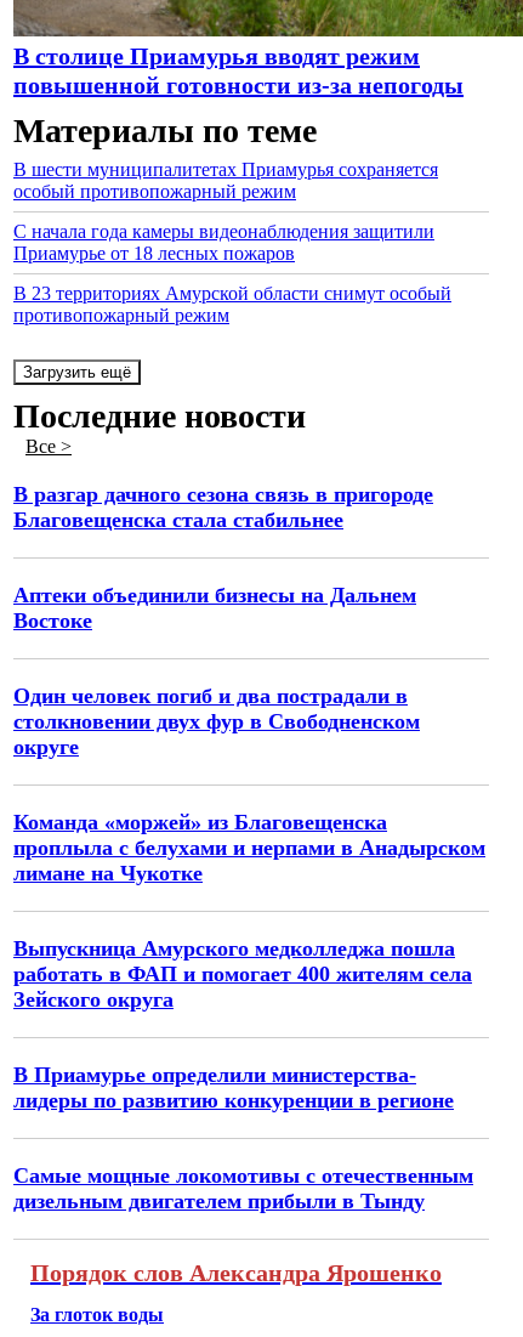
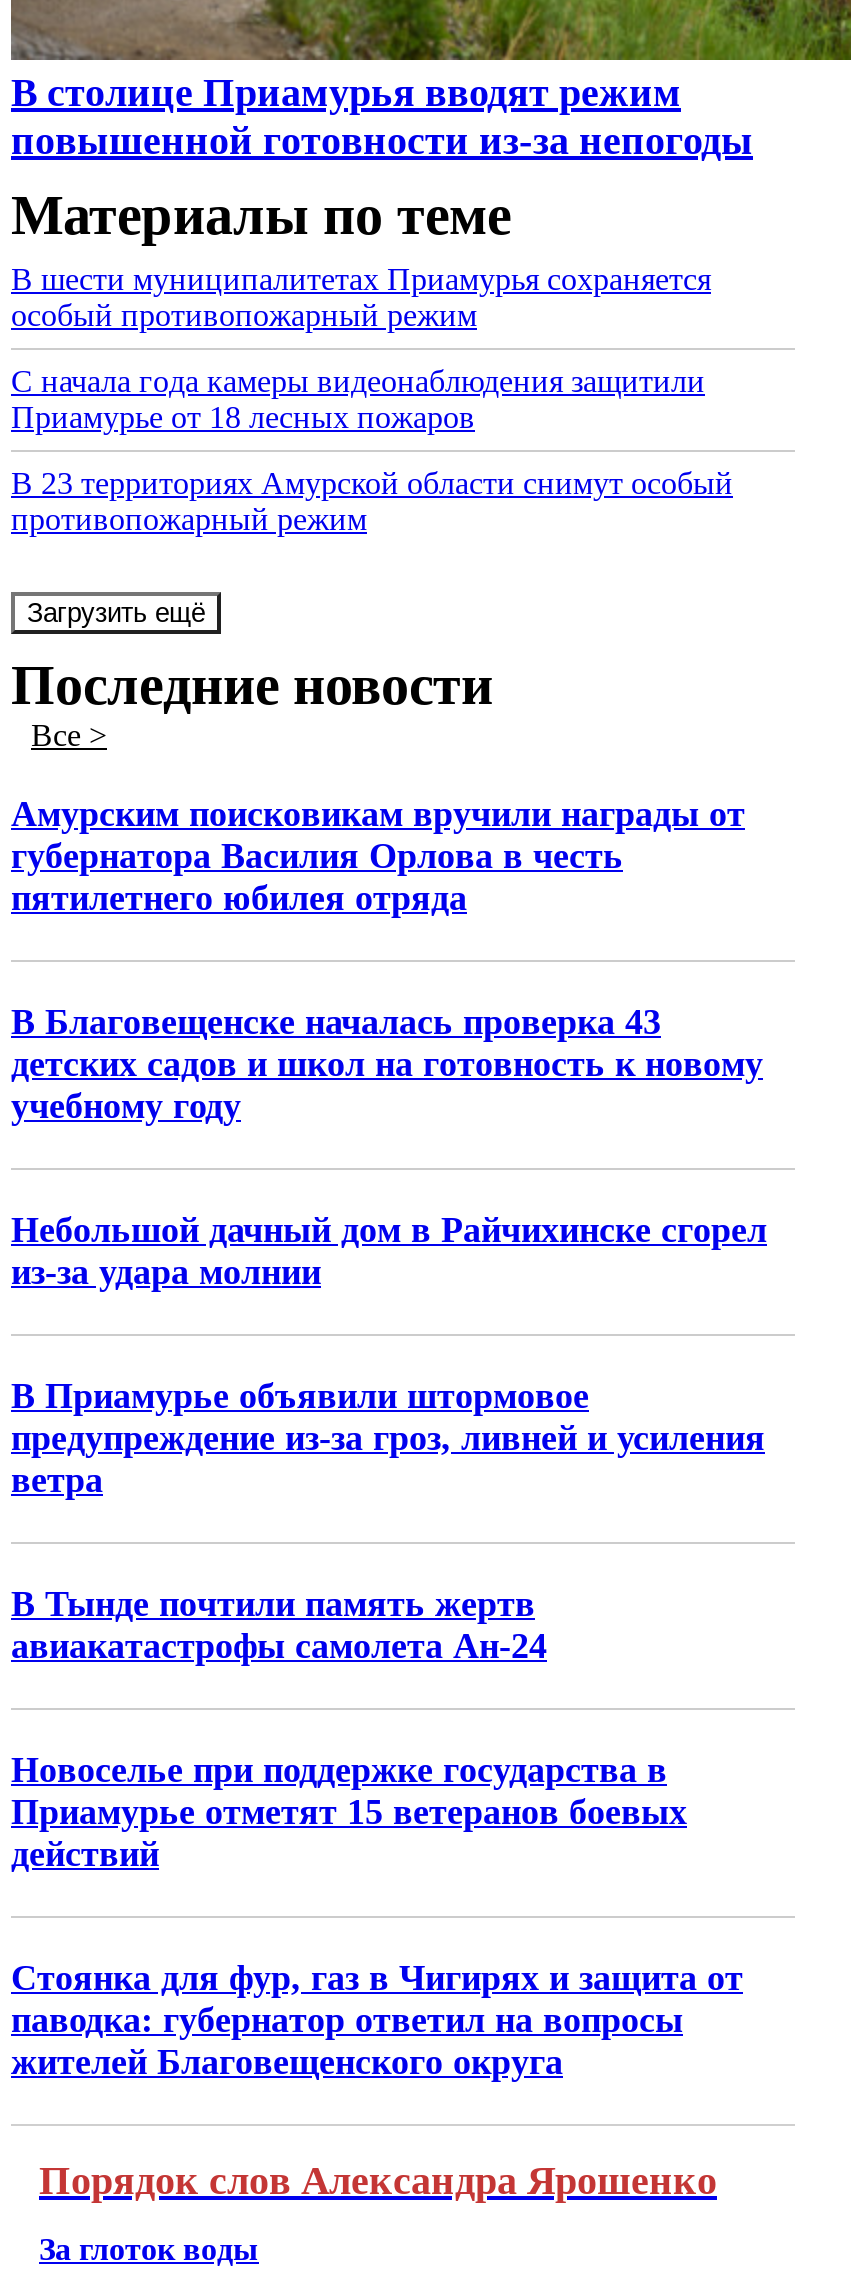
- В разгар дачного сезона связь в пригороде
- Благовещенска стала стабильнее
+ Амурским поисковикам вручили награды от
+ губернатора Василия Орлова в честь
+ пятилетнего юбилея отряда

- Аптеки объединили бизнесы на Дальнем
- Востоке
+ В Благовещенске началась проверка 43
+ детских садов и школ на готовность к новому
+ учебному году

- Один человек погиб и два пострадали в
- столкновении двух фур в Свободненском
- округе
+ Небольшой дачный дом в Райчихинске сгорел
+ из-за удара молнии

- Команда «моржей» из Благовещенска
- проплыла с белухами и нерпами в Анадырском
- лимане на Чукотке
+ В Приамурье объявили штормовое
+ предупреждение из-за гроз, ливней и усиления
+ ветра

- Выпускница Амурского медколледжа пошла
- работать в ФАП и помогает 400 жителям села
- Зейского округа
+ В Тынде почтили память жертв
+ авиакатастрофы самолета Ан-24

- В Приамурье определили министерства-
- лидеры по развитию конкуренции в регионе
+ Новоселье при поддержке государства в
+ Приамурье отметят 15 ветеранов боевых
+ действий

- Самые мощные локомотивы с отечественным
- дизельным двигателем прибыли в Тынду
+ Стоянка для фур, газ в Чигирях и защита от
+ паводка: губернатор ответил на вопросы
+ жителей Благовещенского округа
